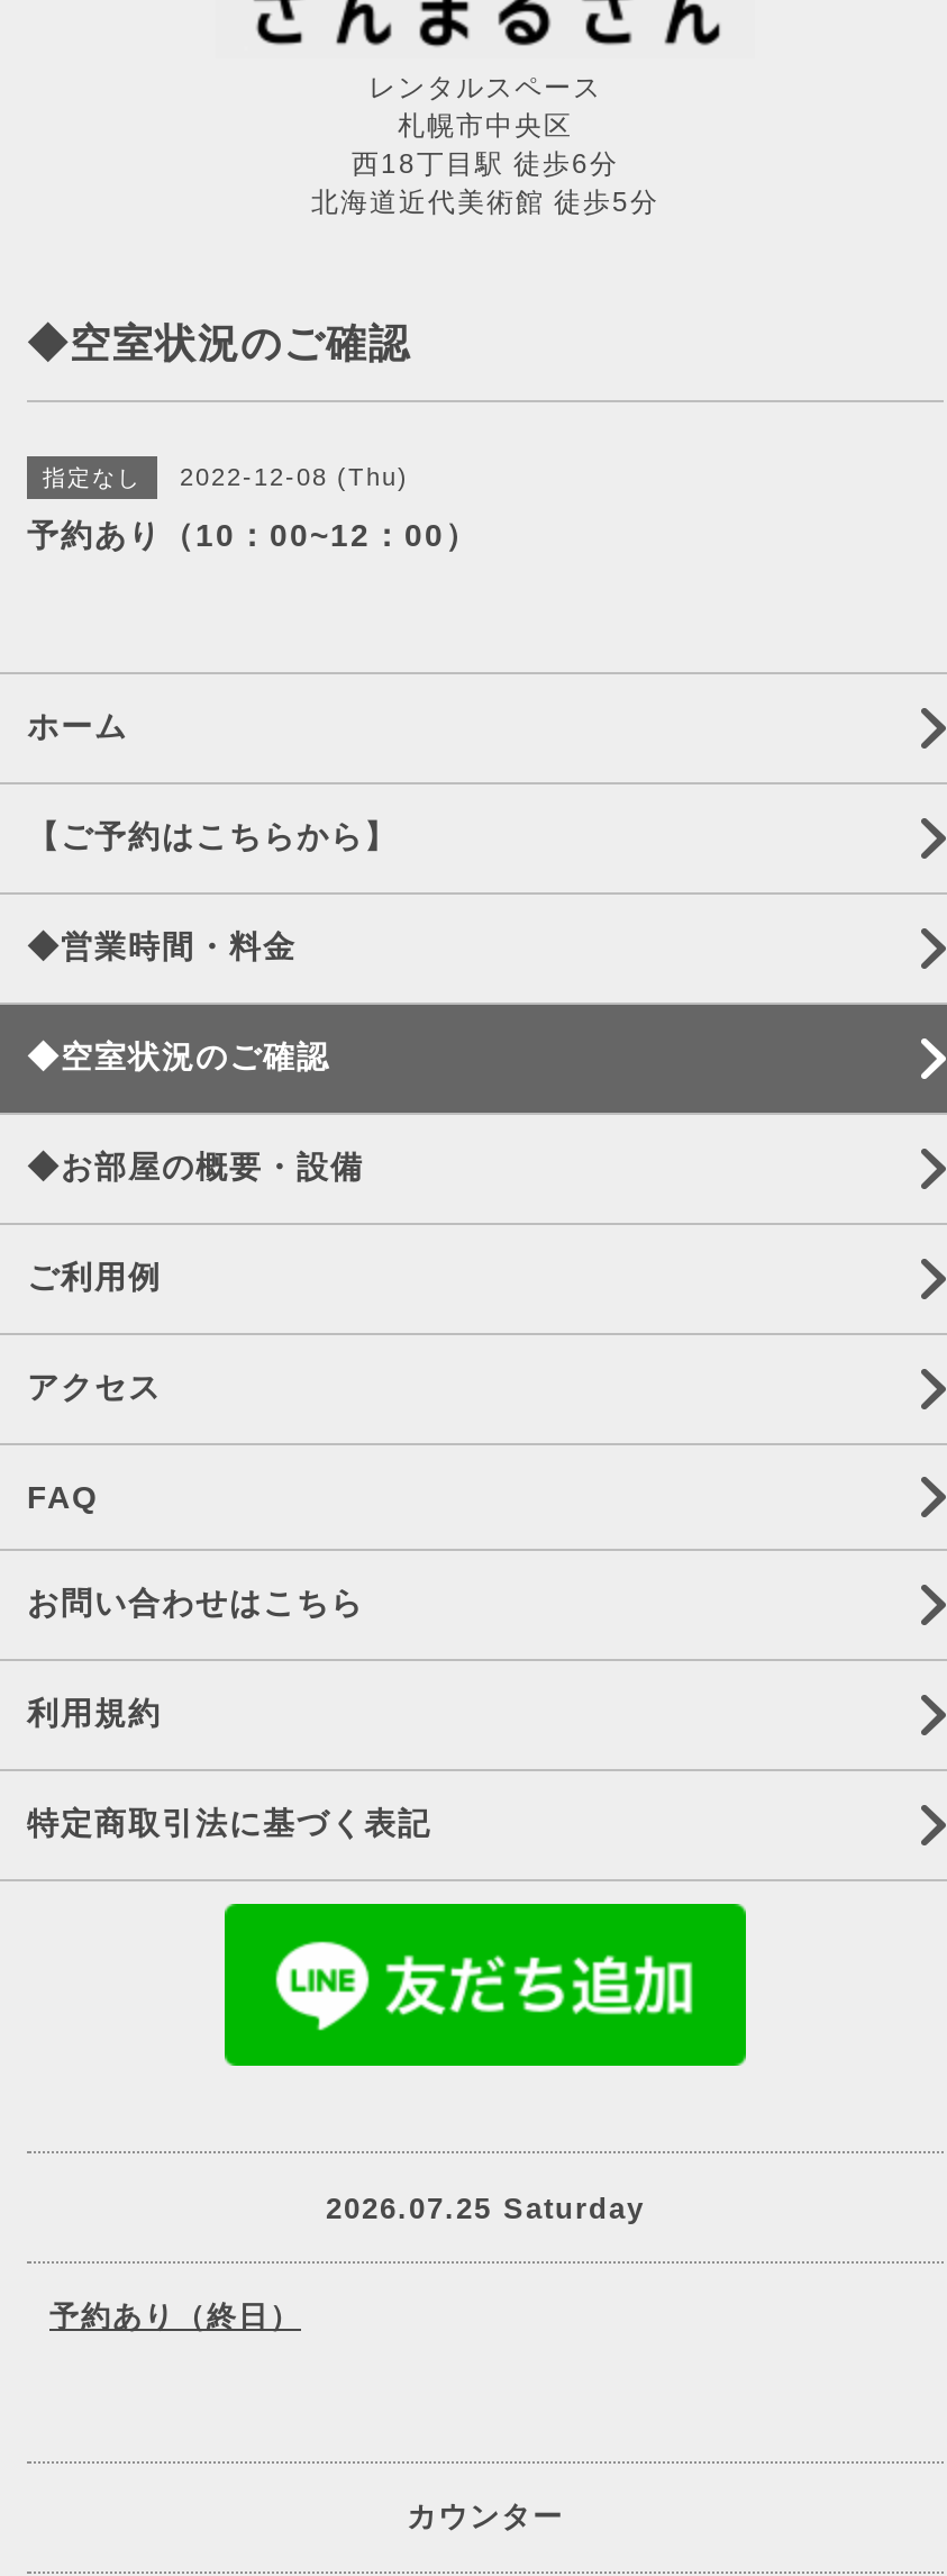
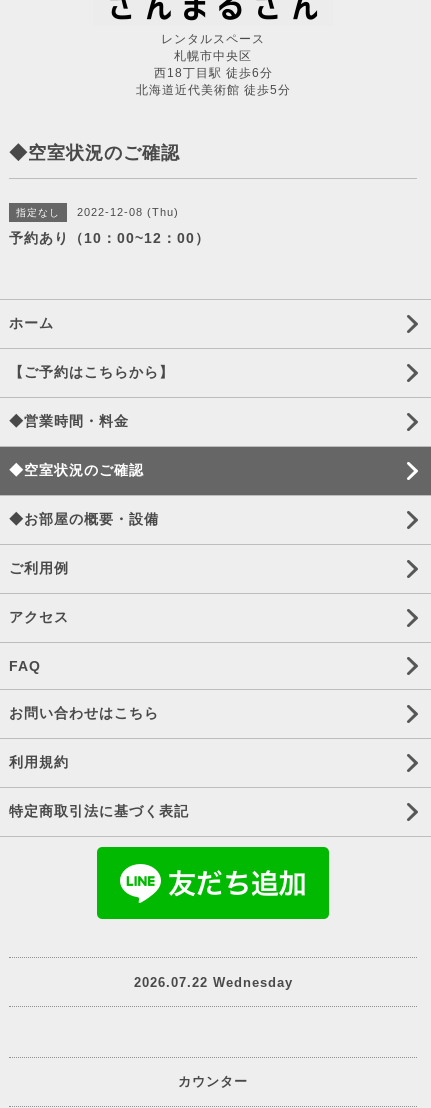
- 2026.07.25 Saturday
- 予約あり（終日）
+ 2026.07.22 Wednesday
